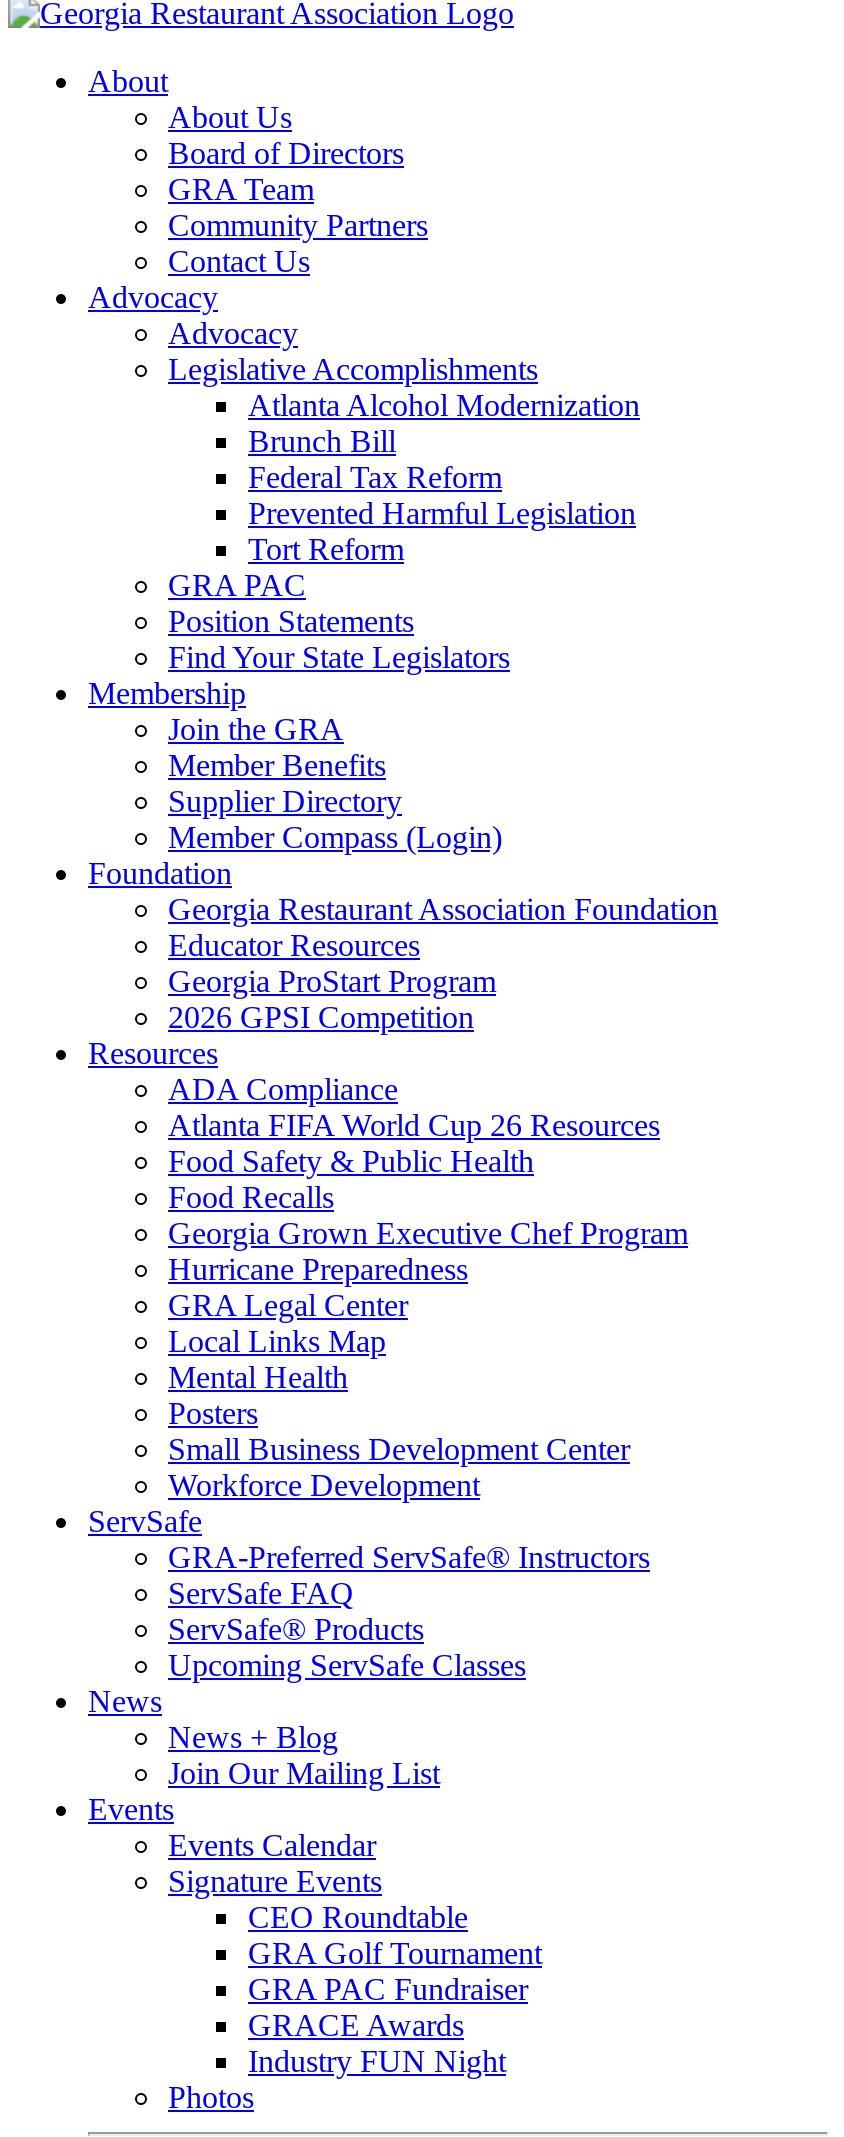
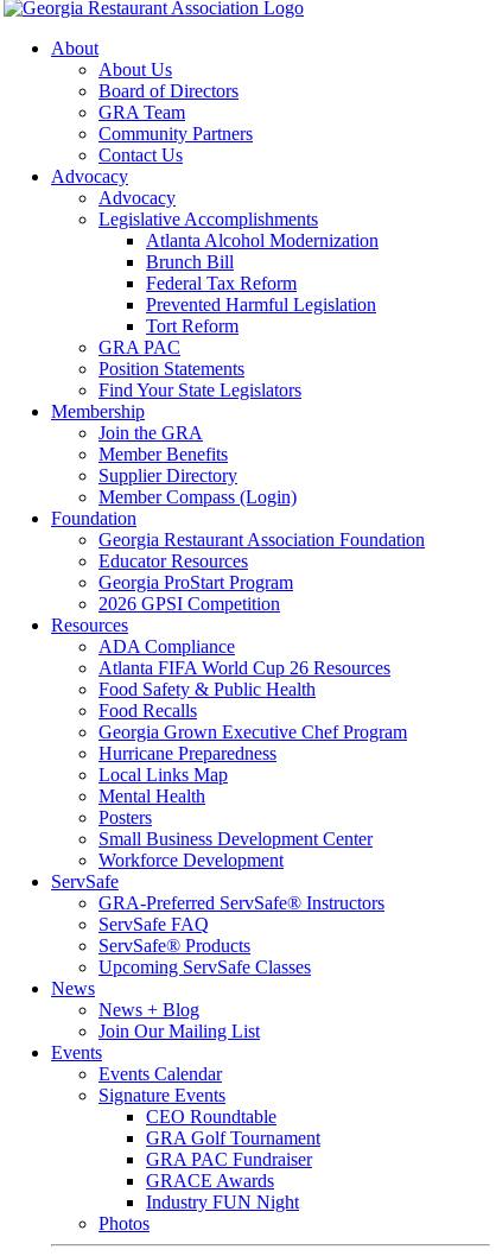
- GRA Legal Center
